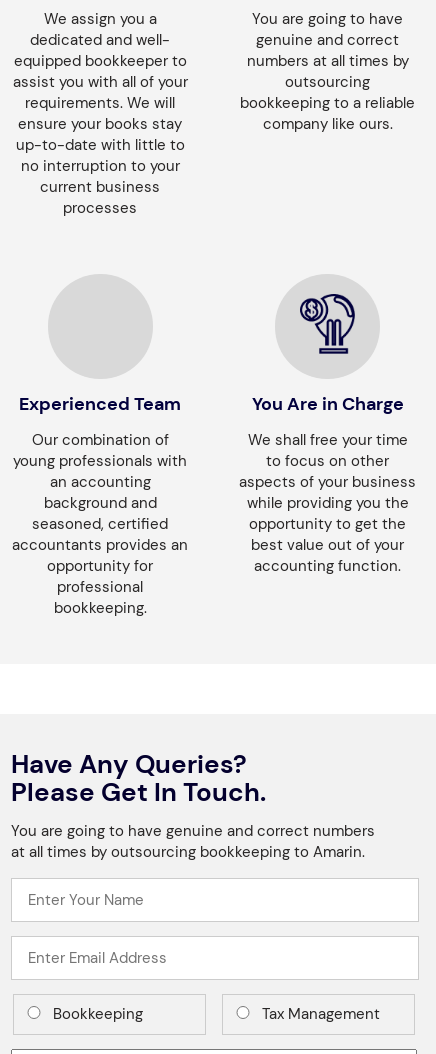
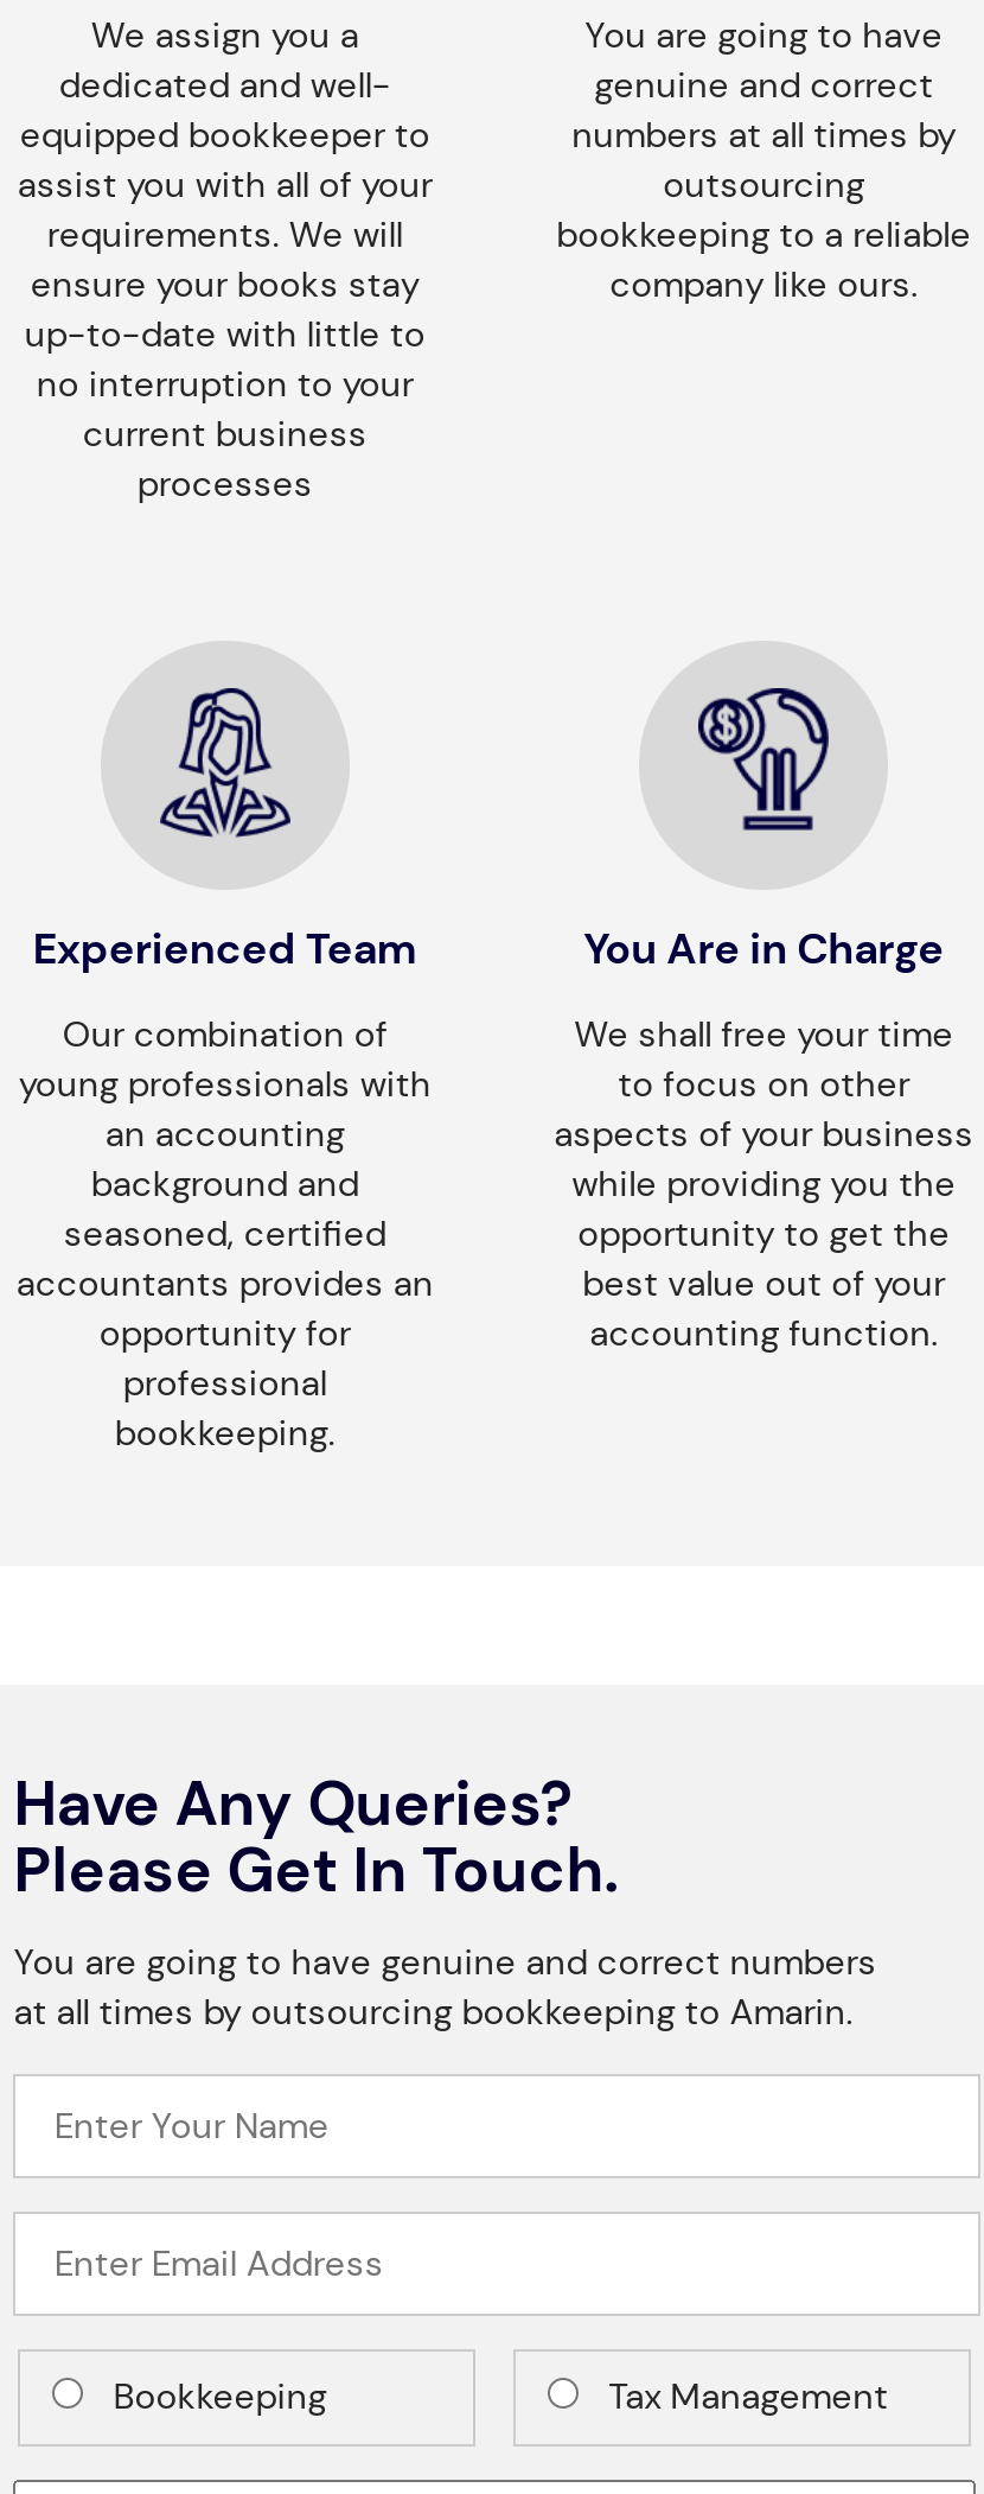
+ [image]
